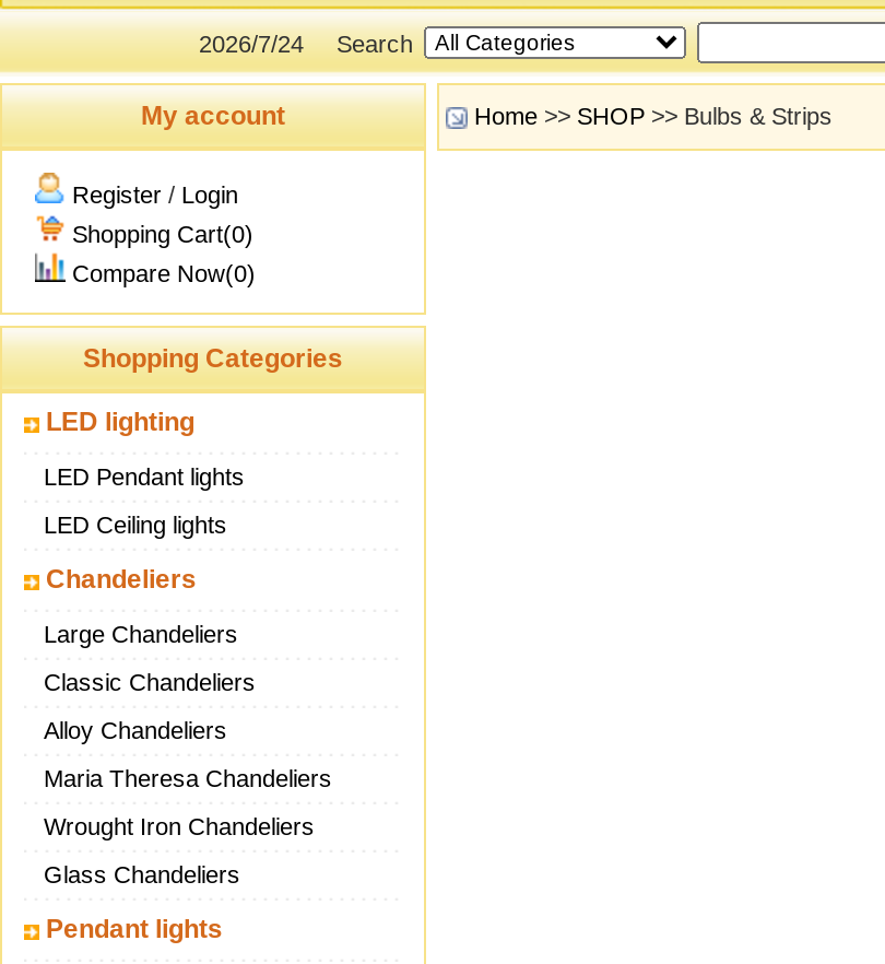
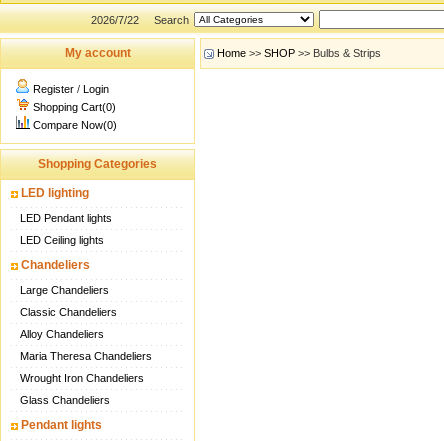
- 2026/7/24 Search
+ 2026/7/22 Search
